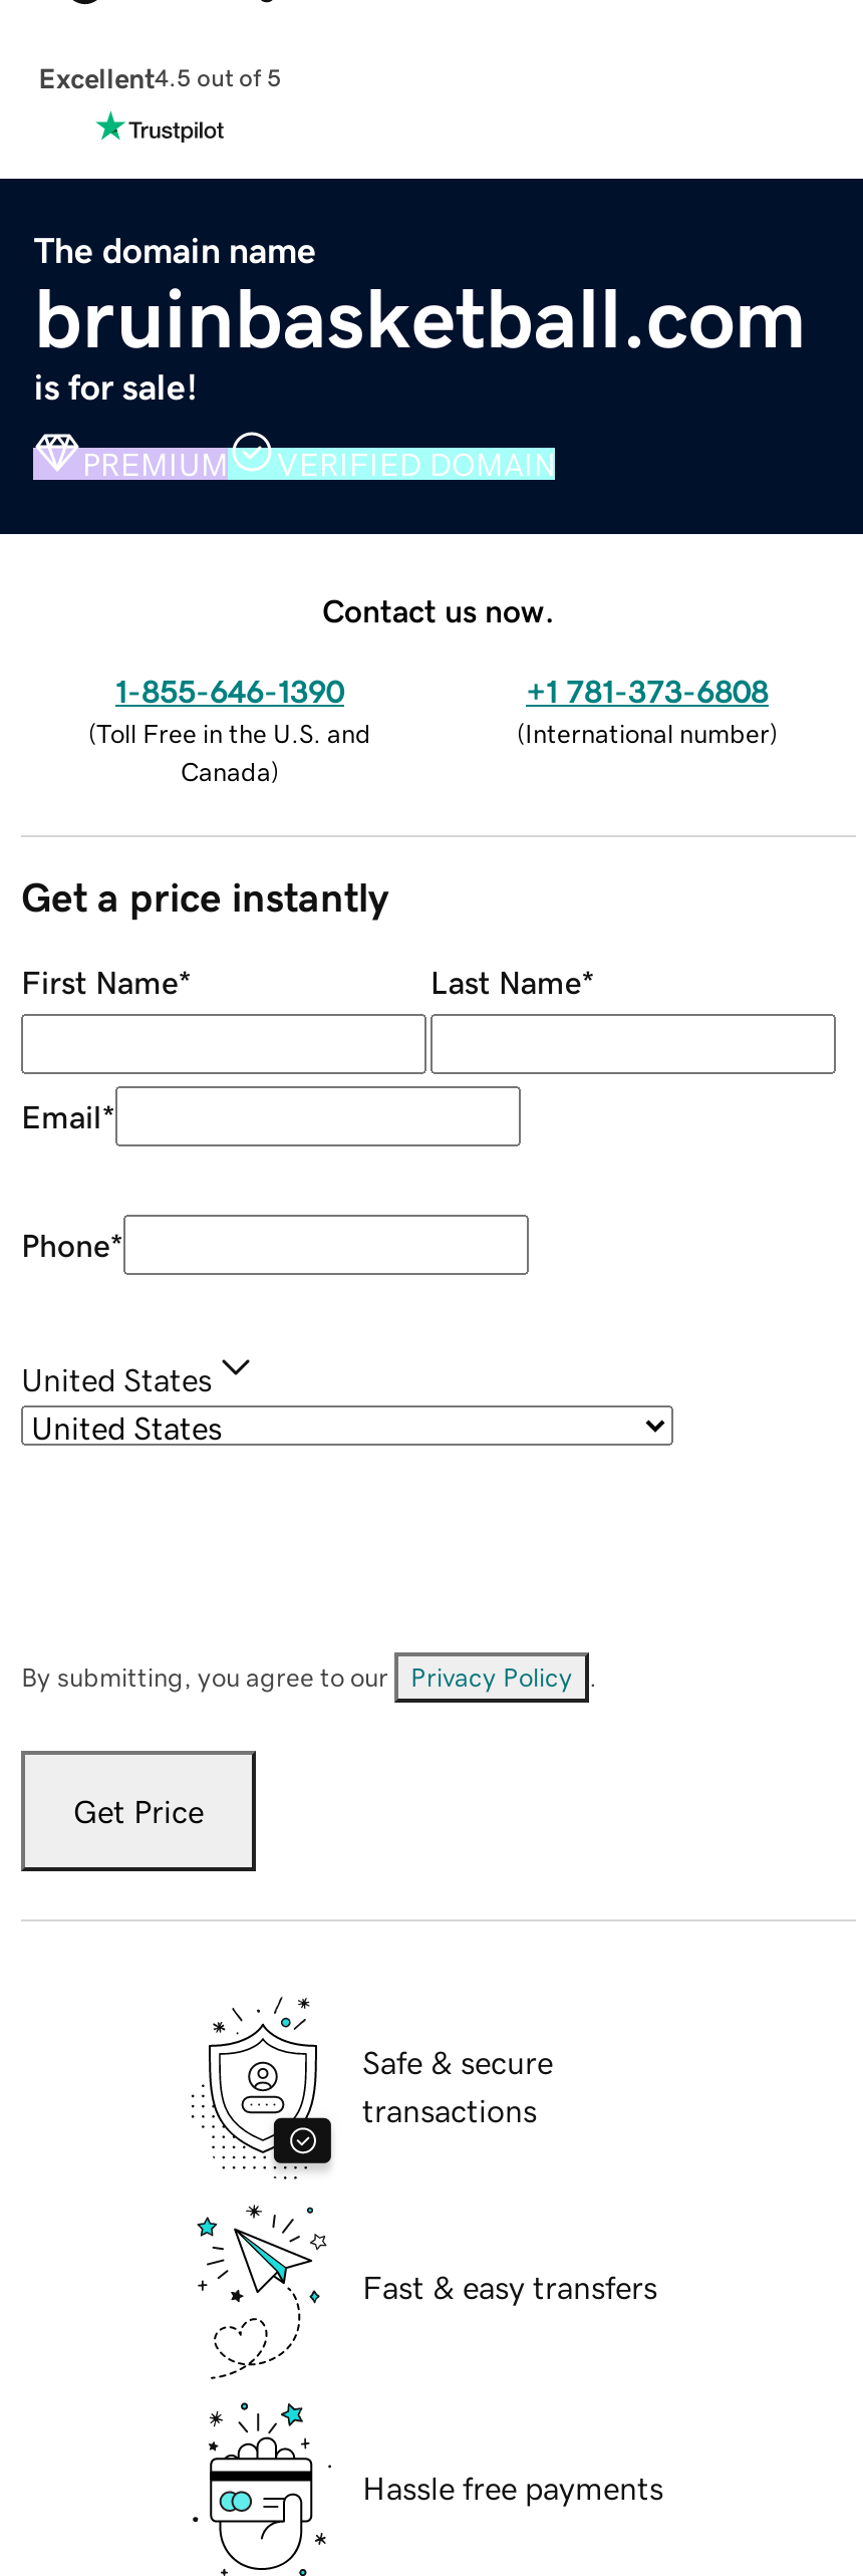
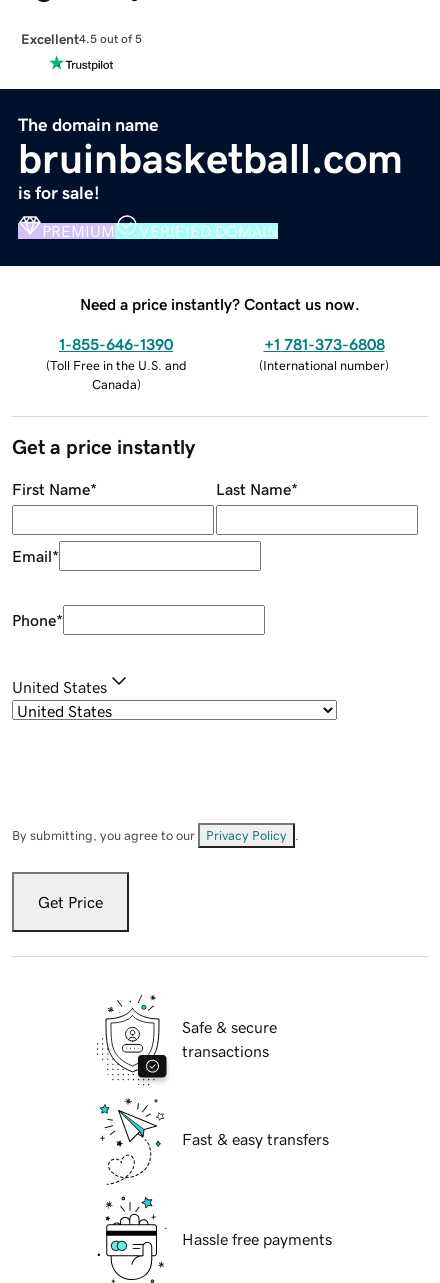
- Contact us now.
+ Need a price instantly? Contact us now.
